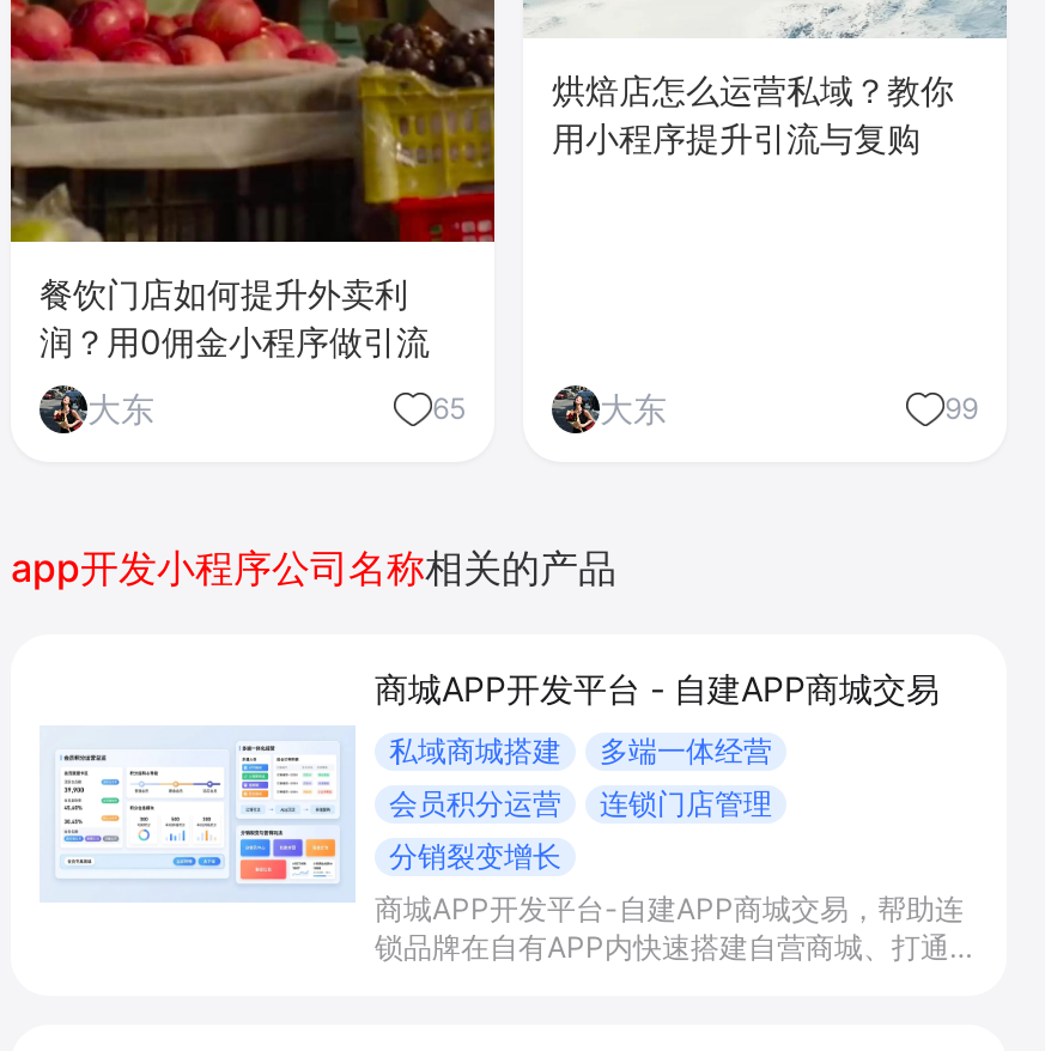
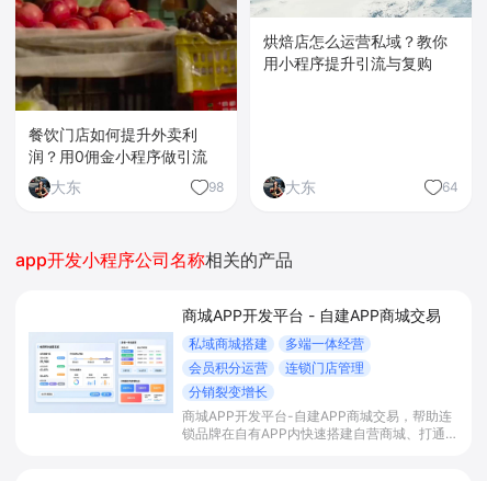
- 65
+ 98

- 99
+ 64
